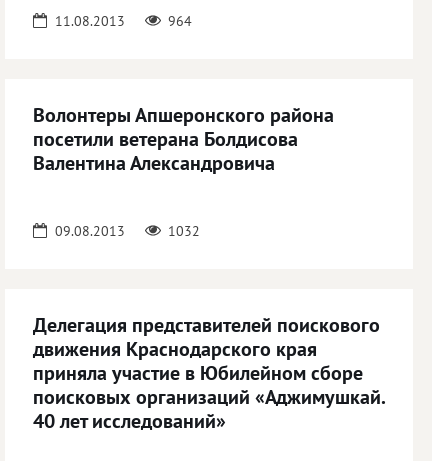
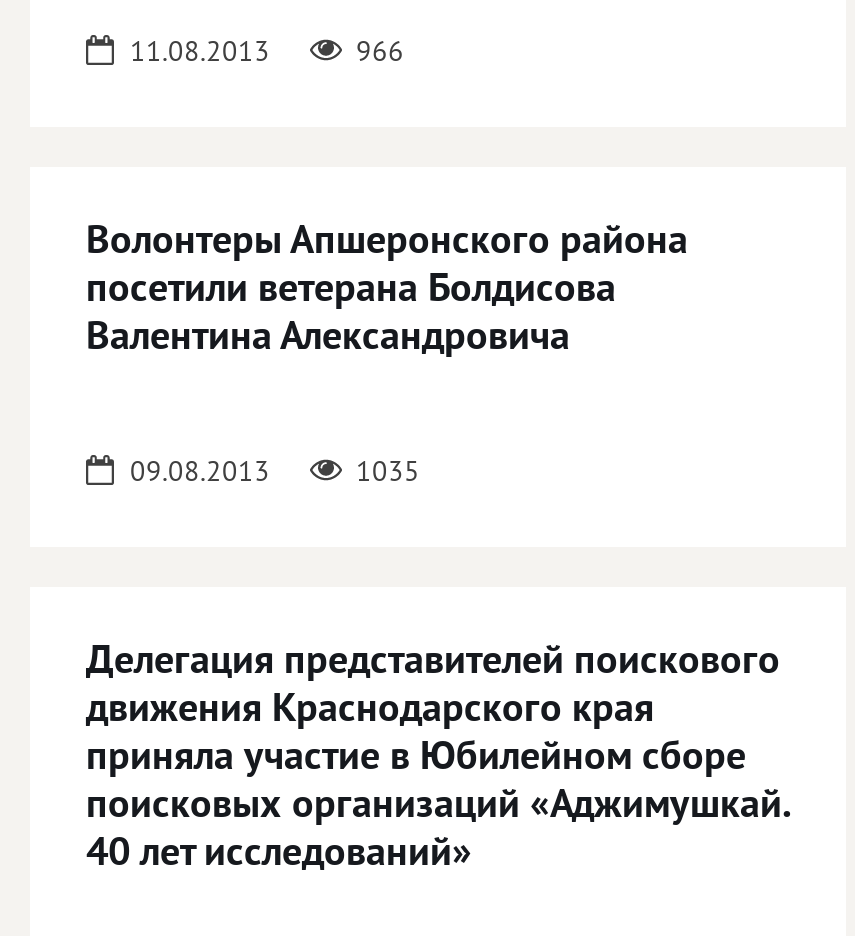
- 964
+ 966

- 1032
+ 1035
